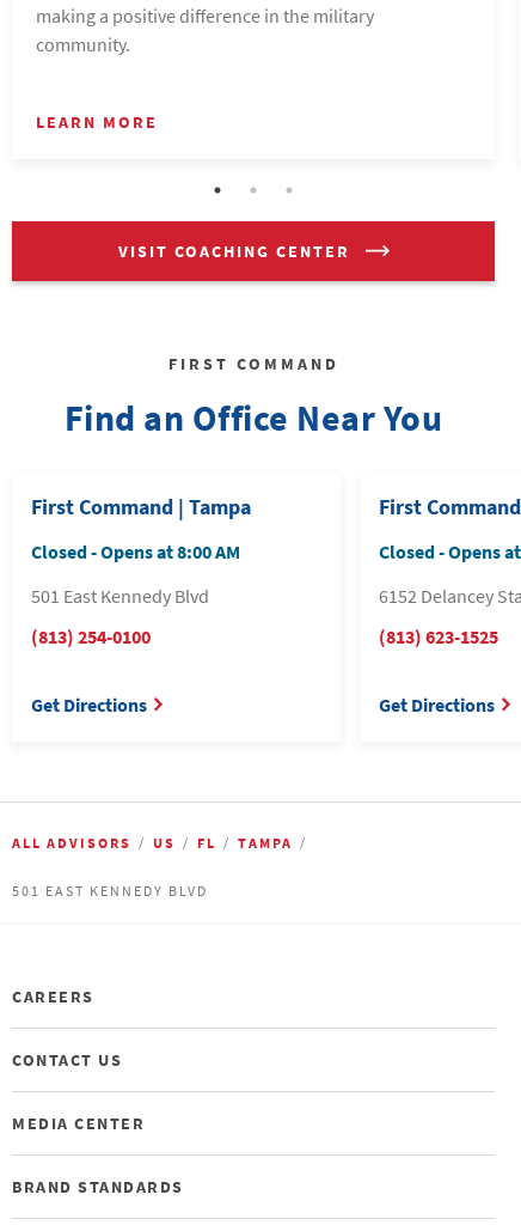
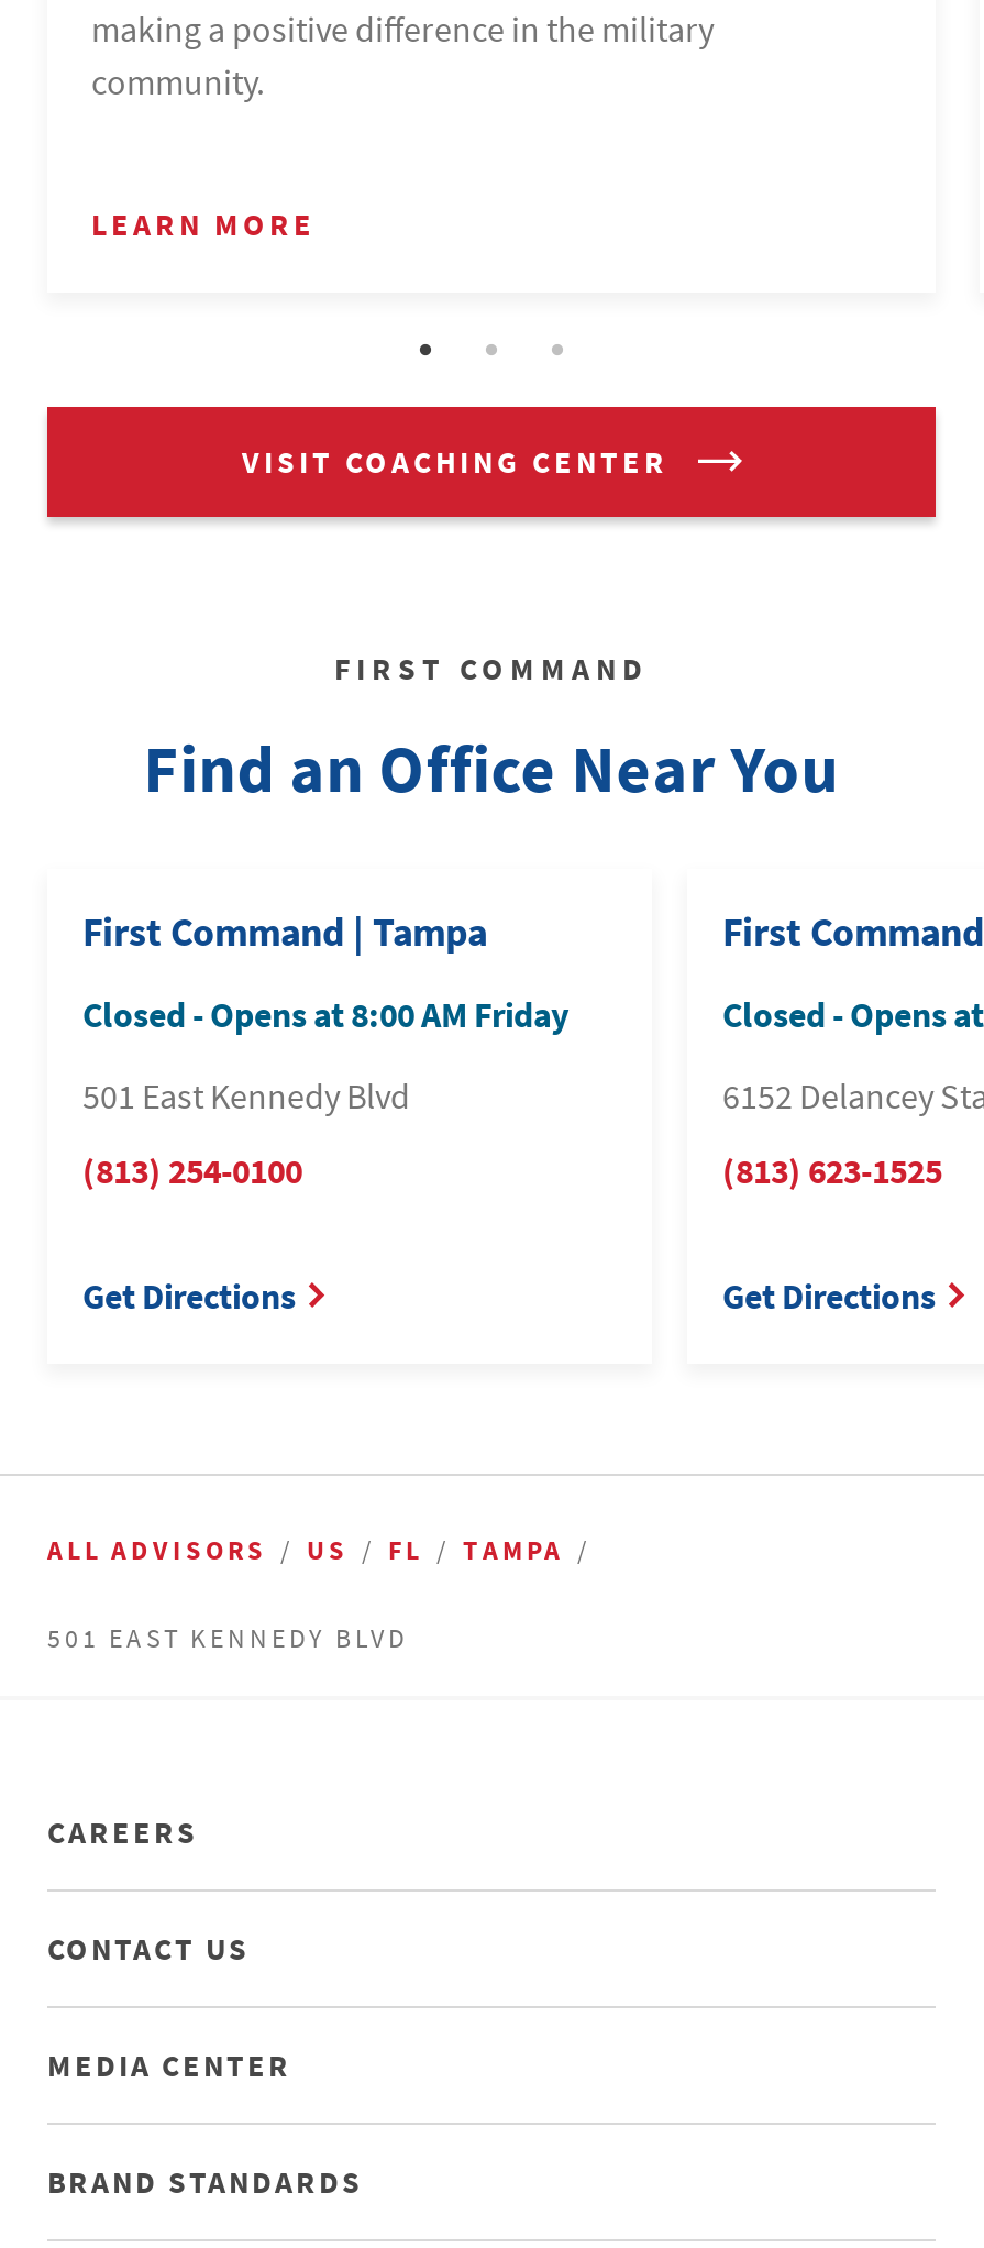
- Closed - Opens at 8:00 AM
+ Closed - Opens at 8:00 AM Friday
